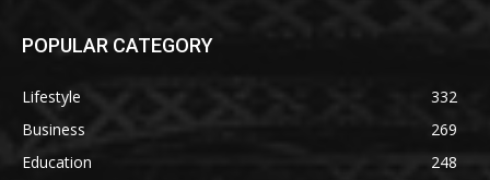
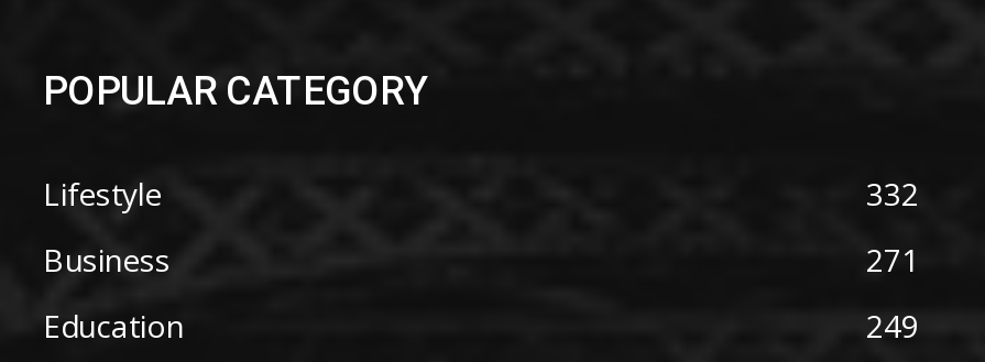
- 269
+ 271

- 248
+ 249
